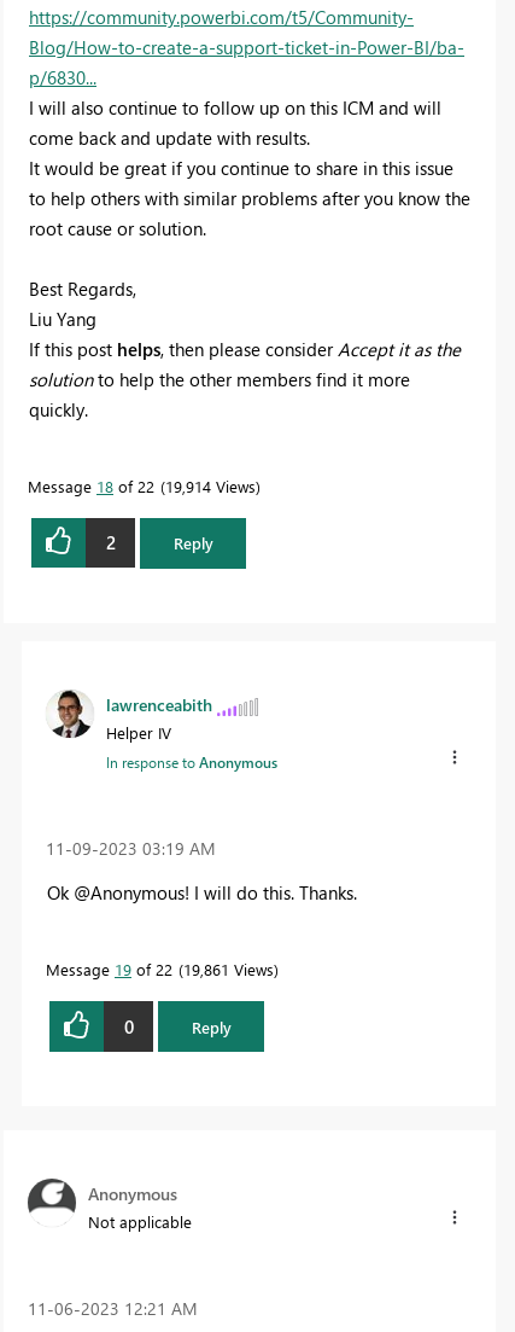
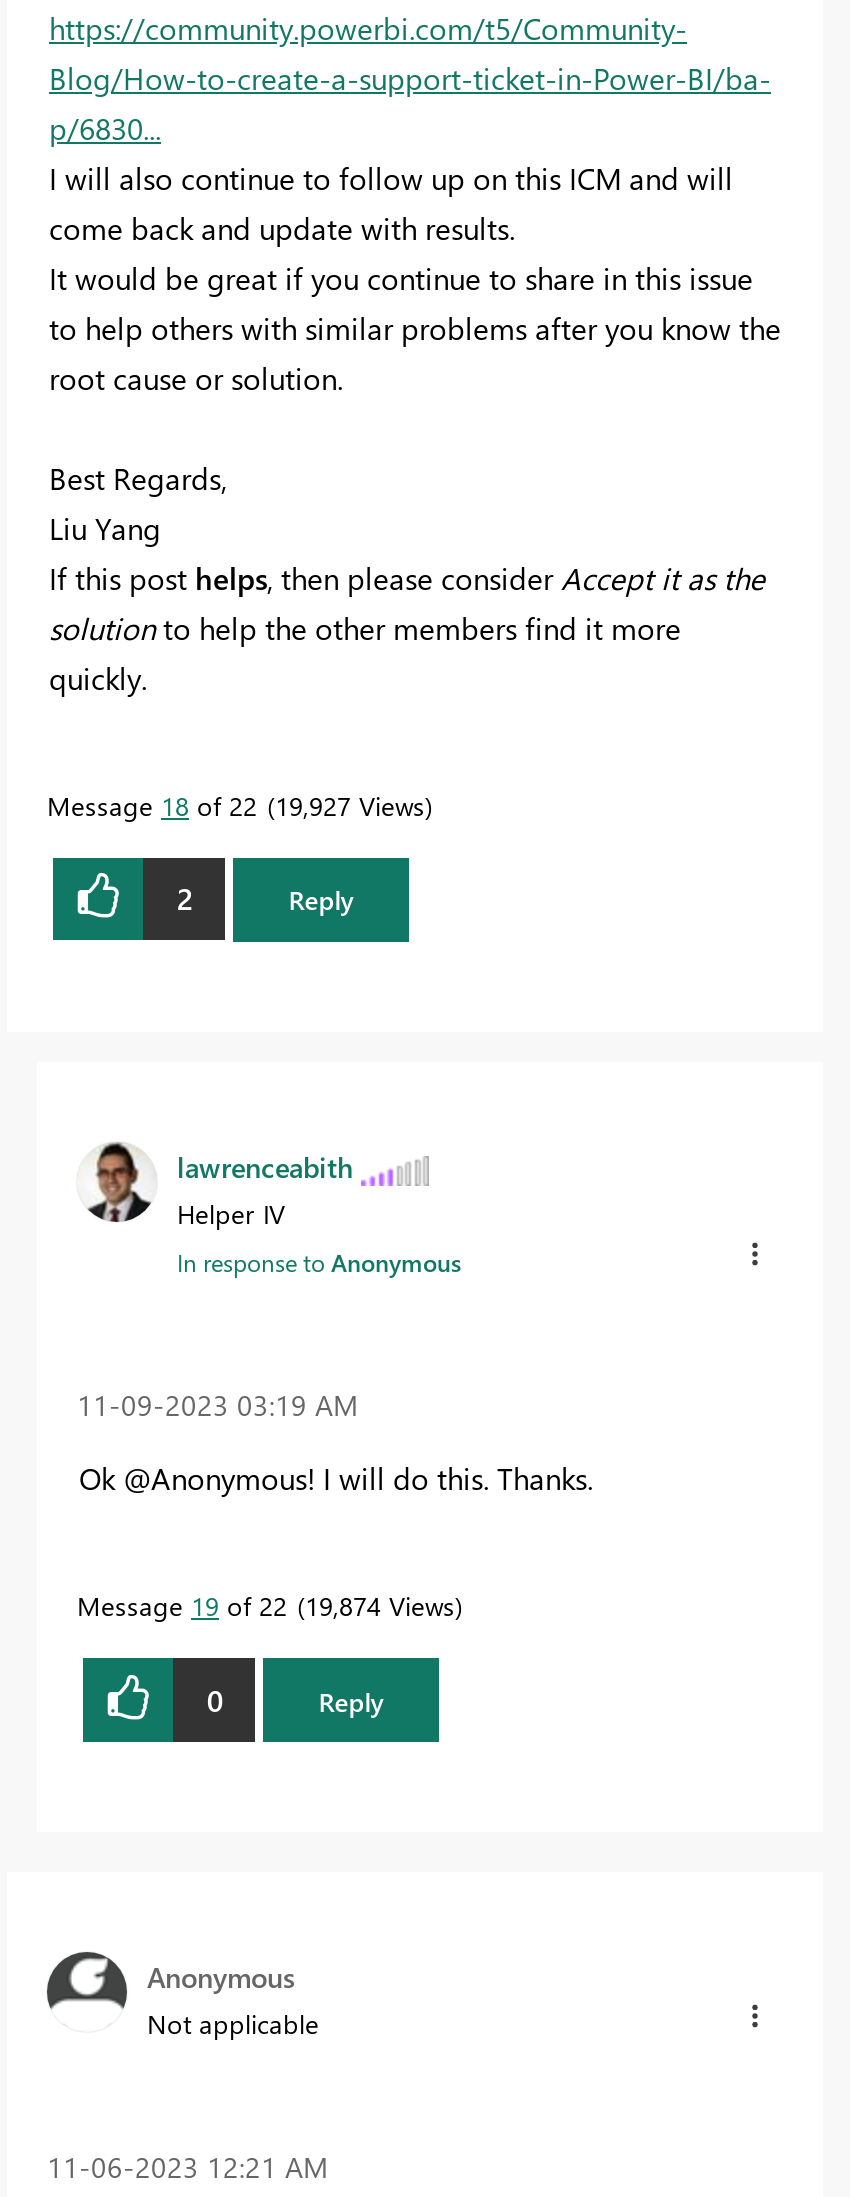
- Message 18 of 22 19,914 Views
+ Message 18 of 22 19,927 Views

- Message 19 of 22 19,861 Views
+ Message 19 of 22 19,874 Views
